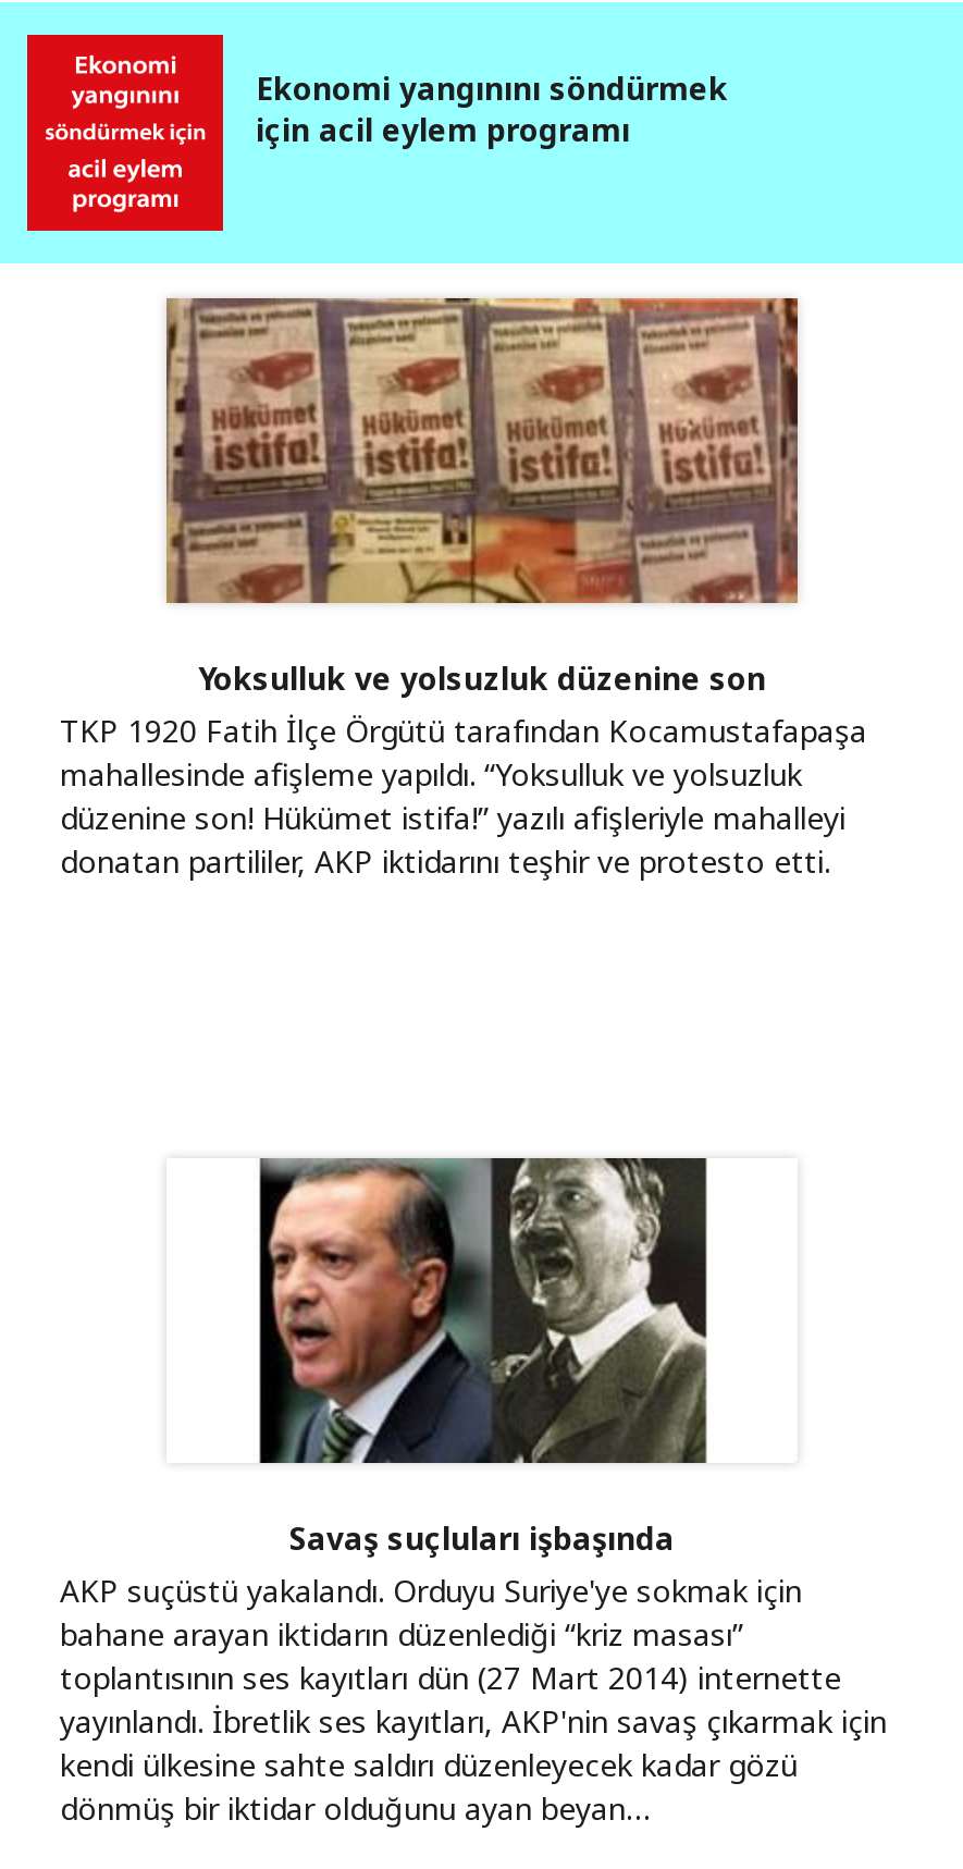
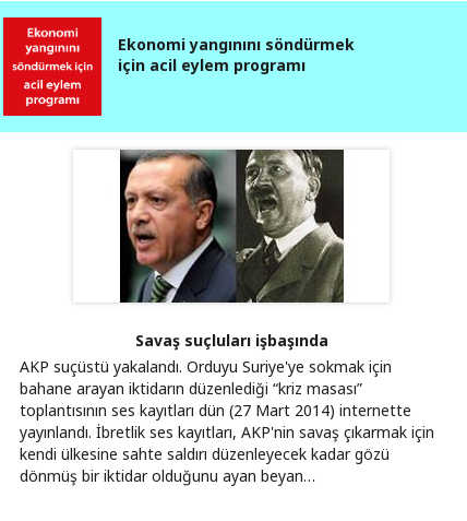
- [image]
- Yoksulluk ve yolsuzluk düzenine son
- TKP 1920 Fatih İlçe Örgütü tarafından Kocamustafapaşa
- mahallesinde afişleme yapıldı. “Yoksulluk ve yolsuzluk
- düzenine son! Hükümet istifa!” yazılı afişleriyle mahalleyi
- donatan partililer, AKP iktidarını teşhir ve protesto etti.
